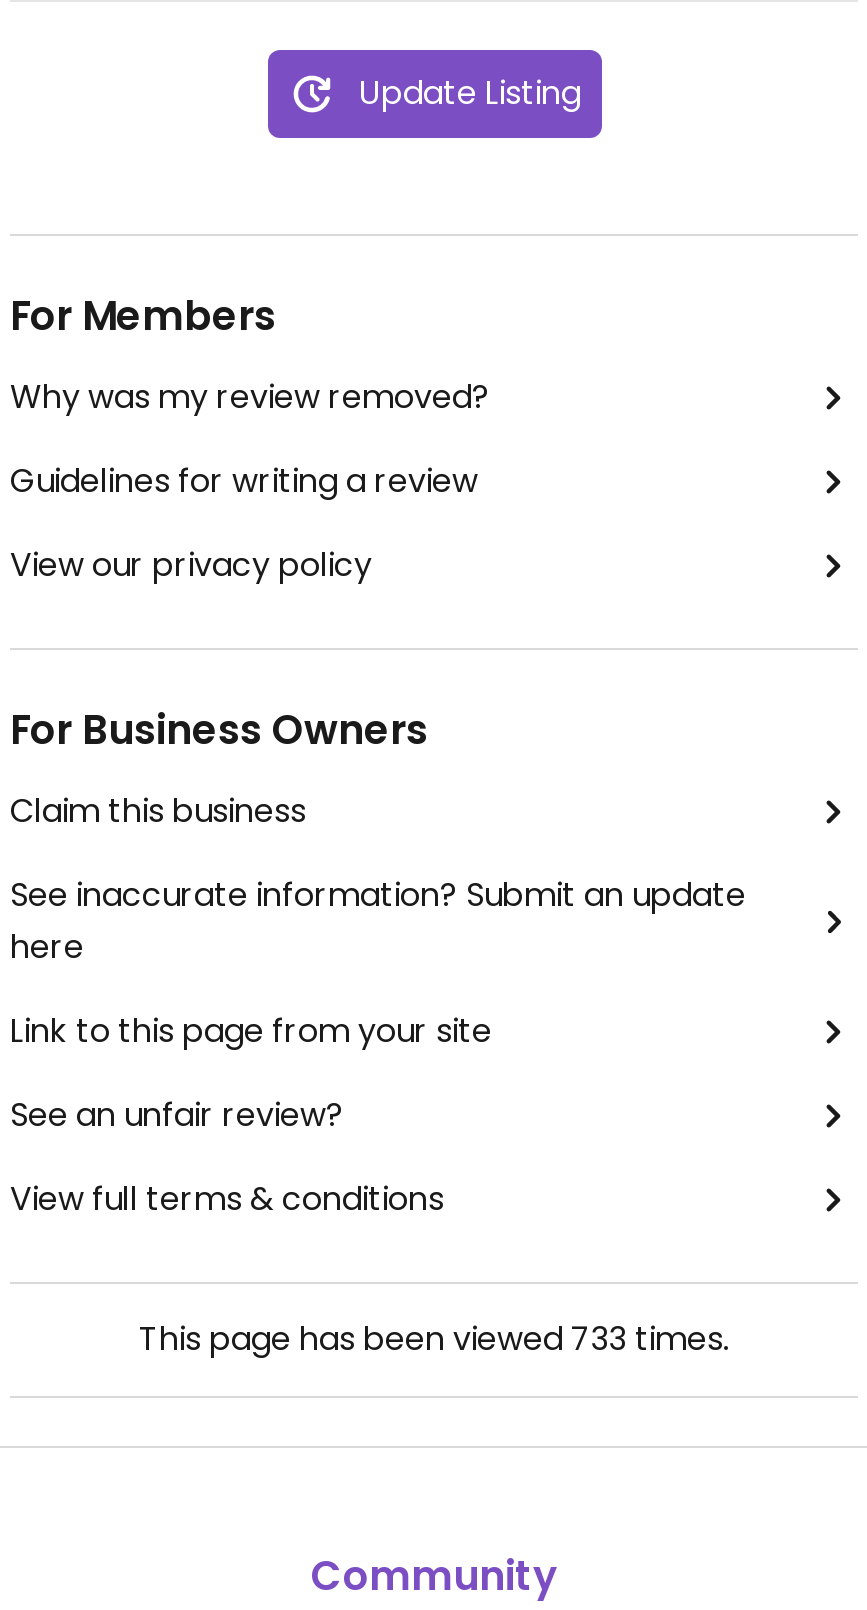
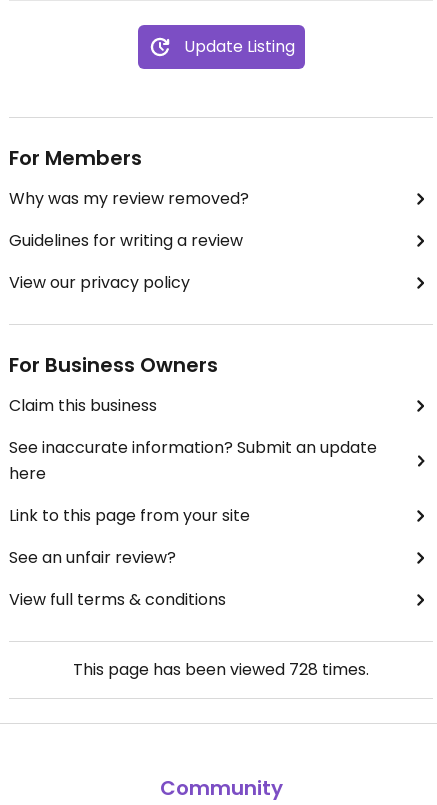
- This page has been viewed 733 times.
+ This page has been viewed 728 times.
